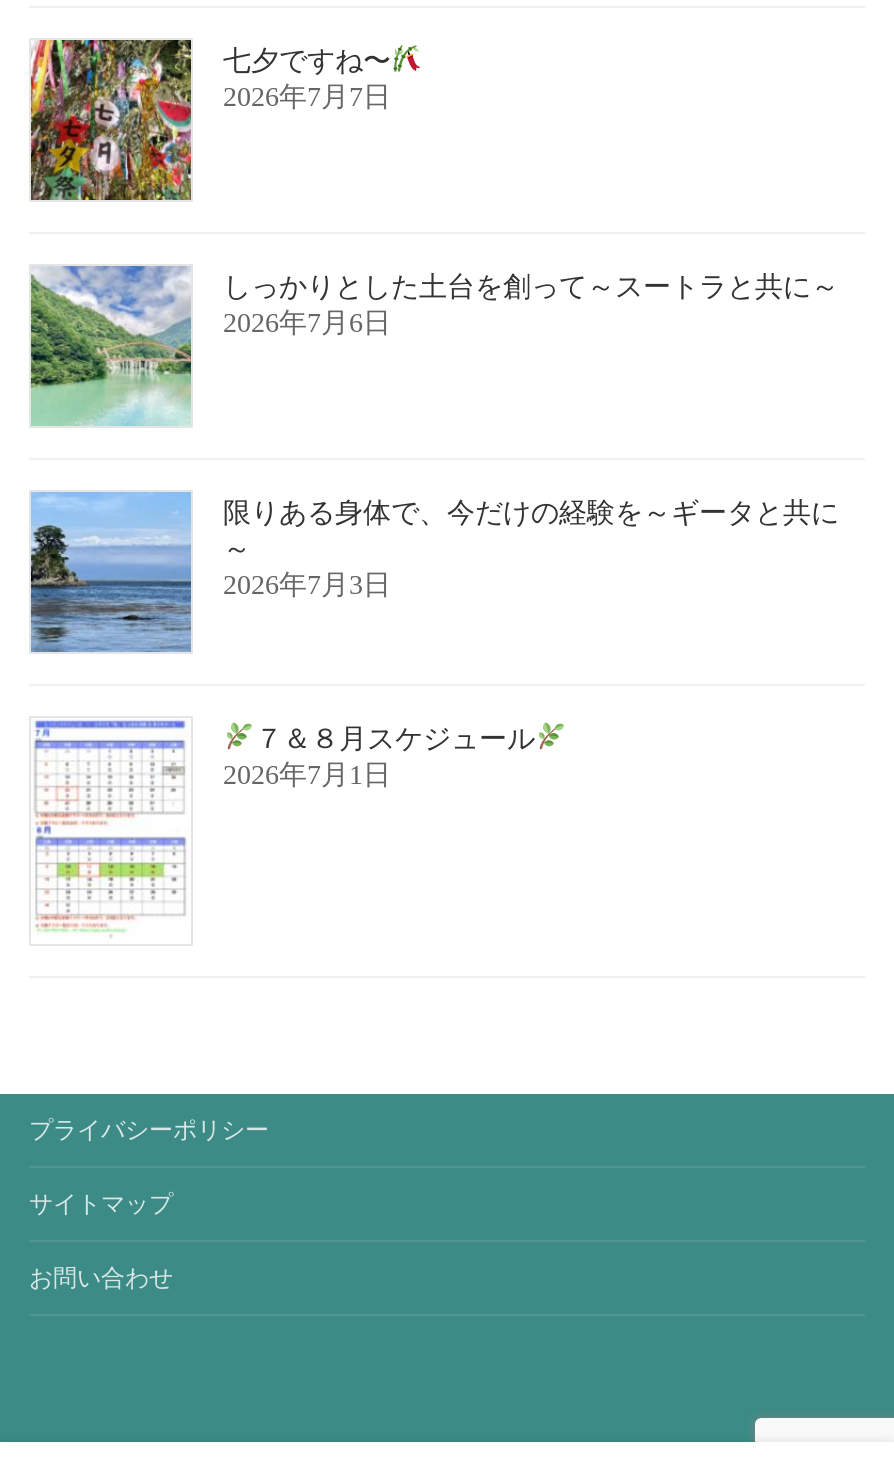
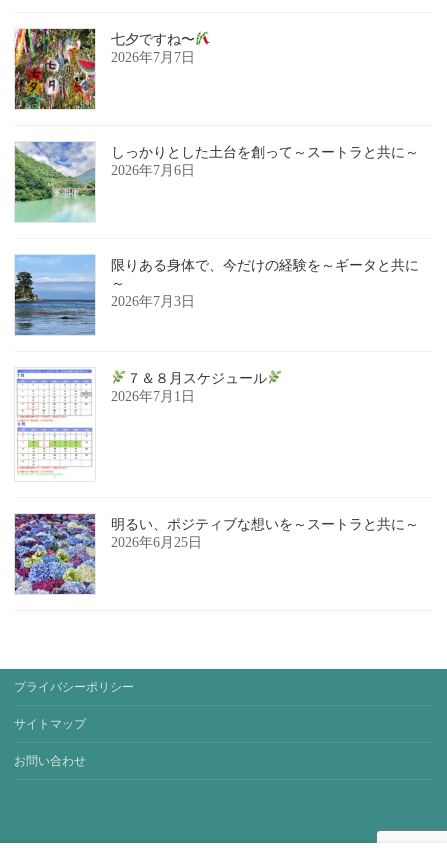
+ [image]
+ 明るい、ポジティブな想いを～スートラと共に～
+ 2026年6月25日
